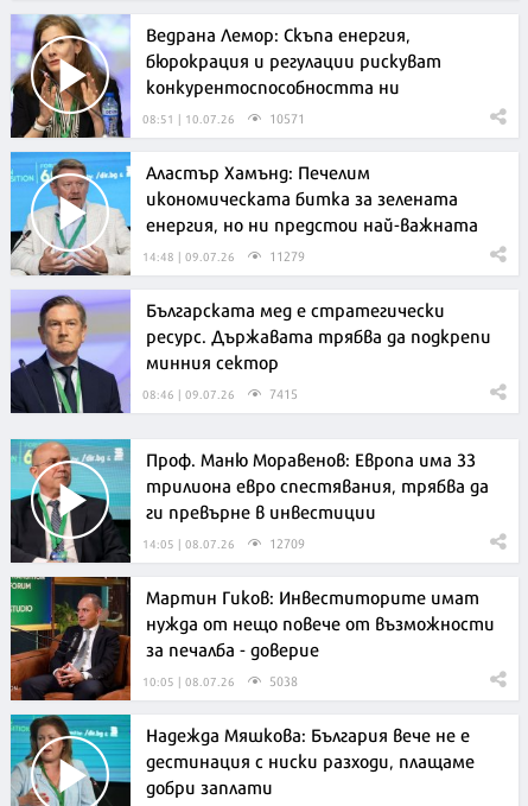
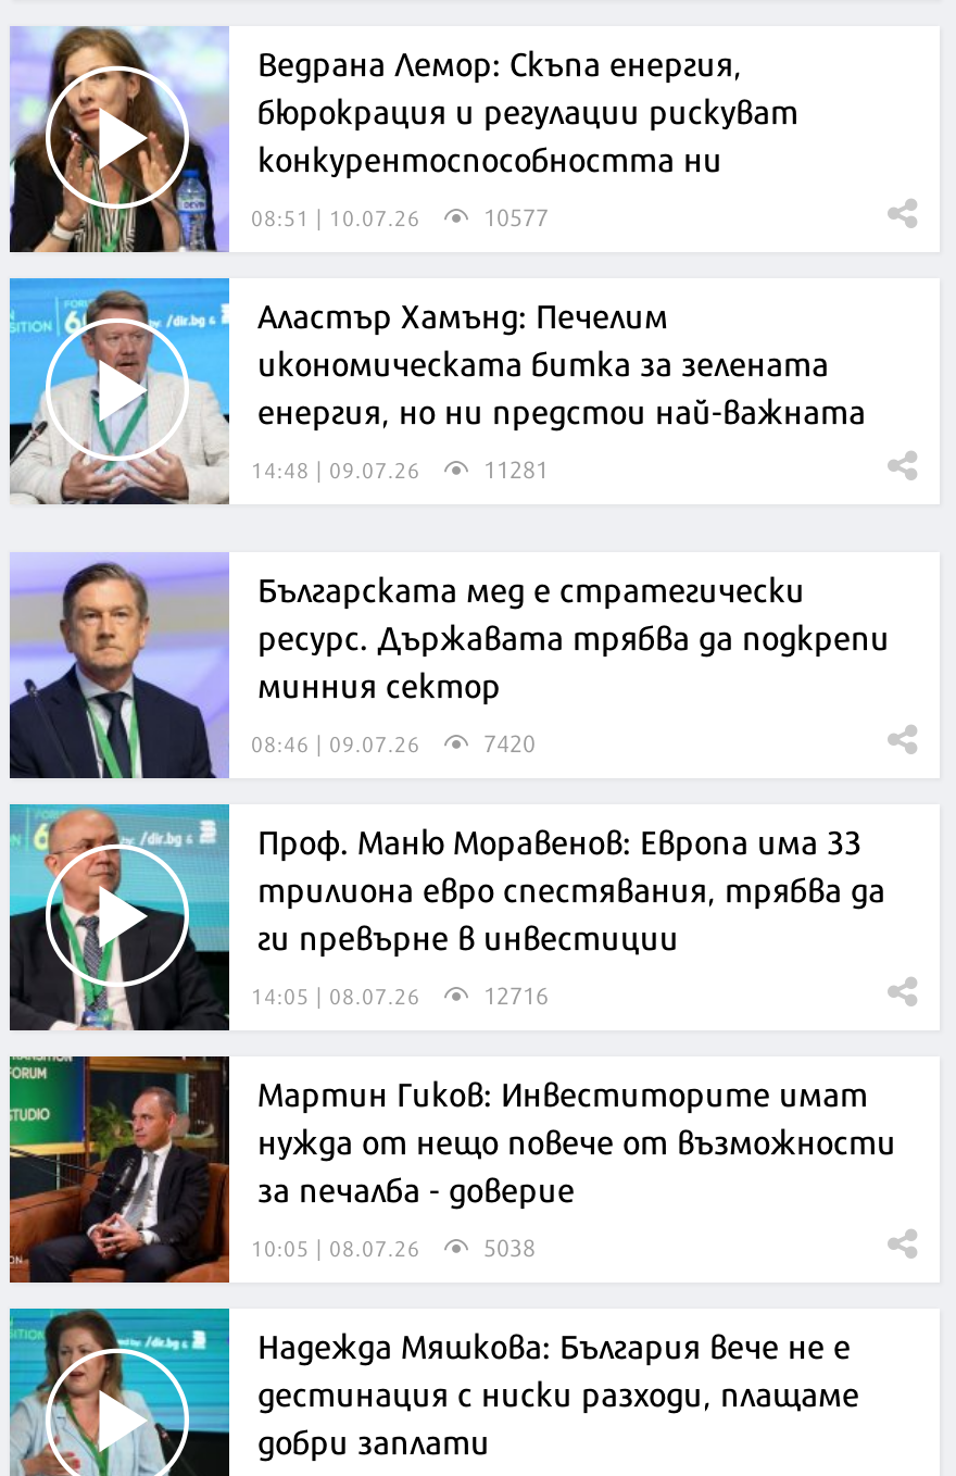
- 10571
+ 10577

- 11279
+ 11281

- 7415
+ 7420

- 12709
+ 12716
